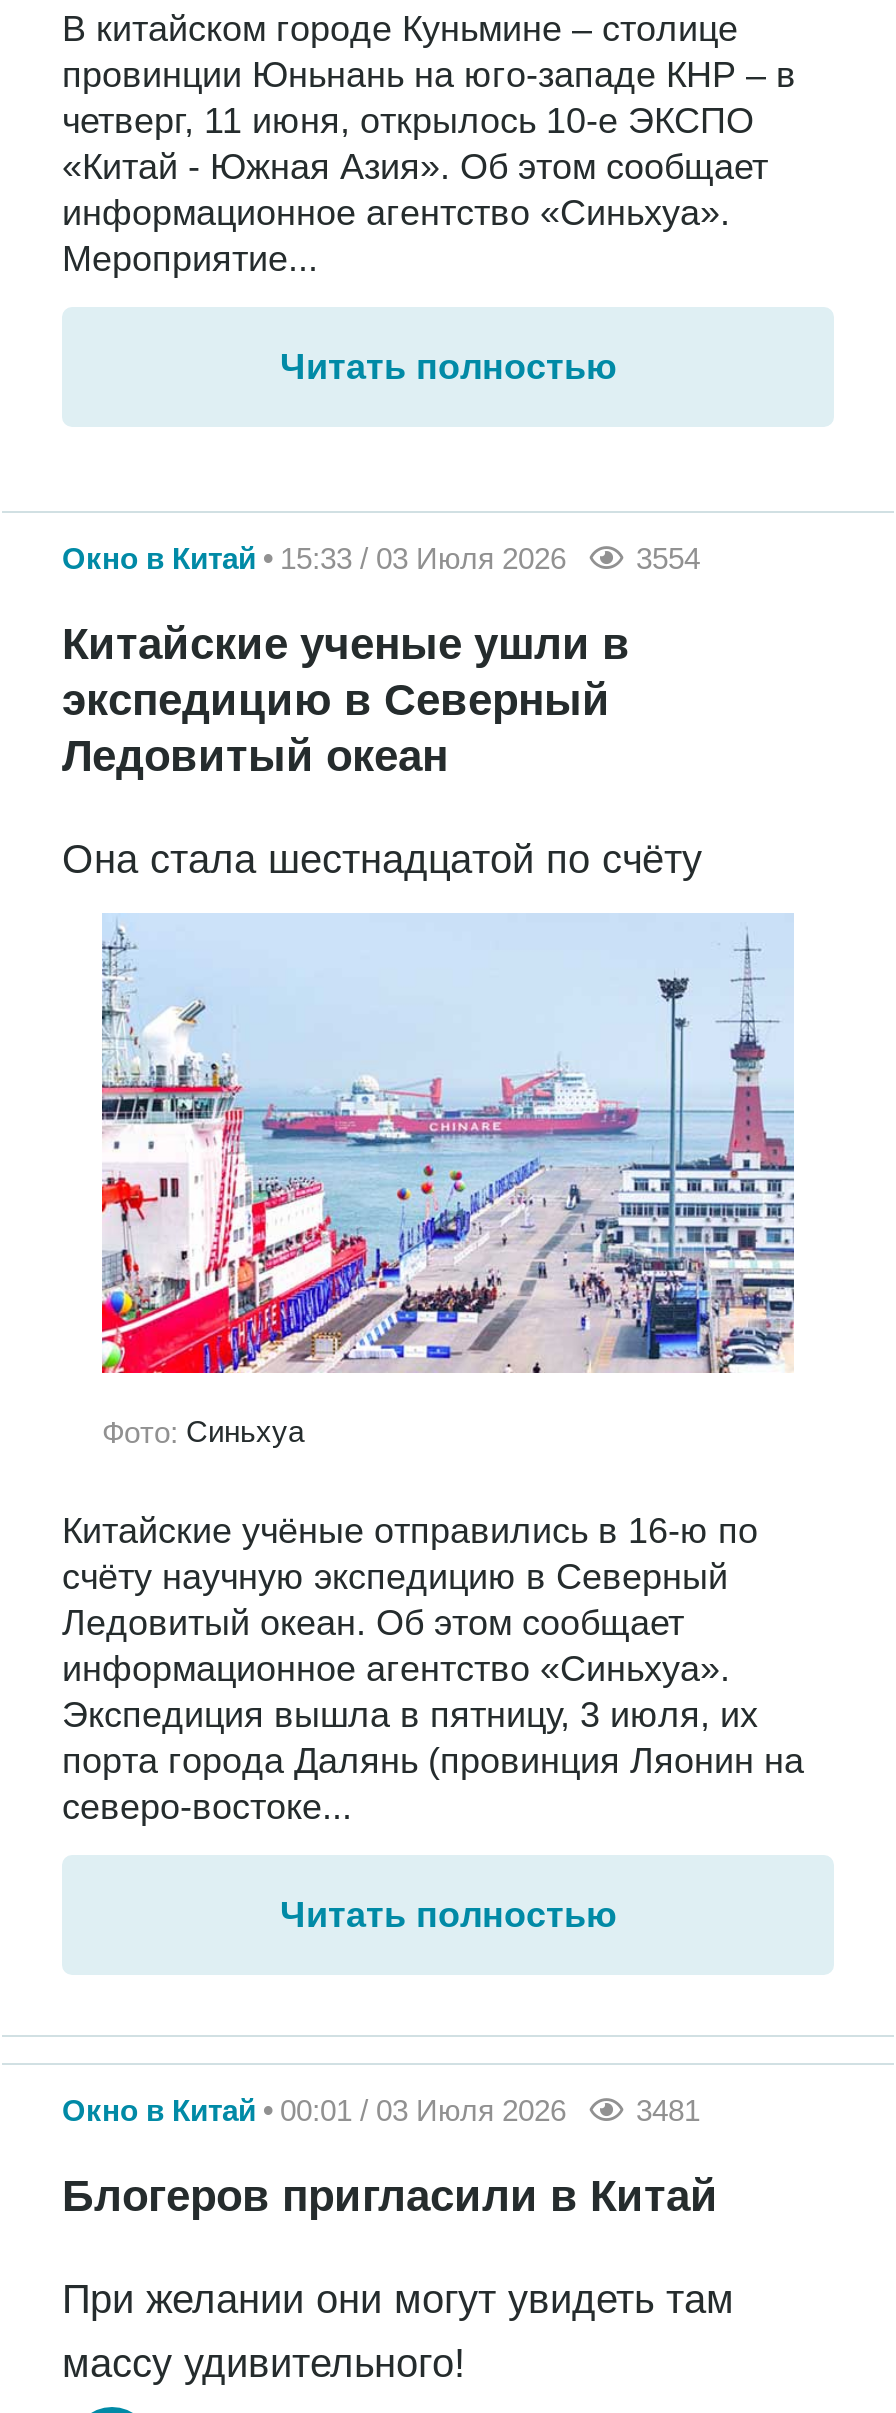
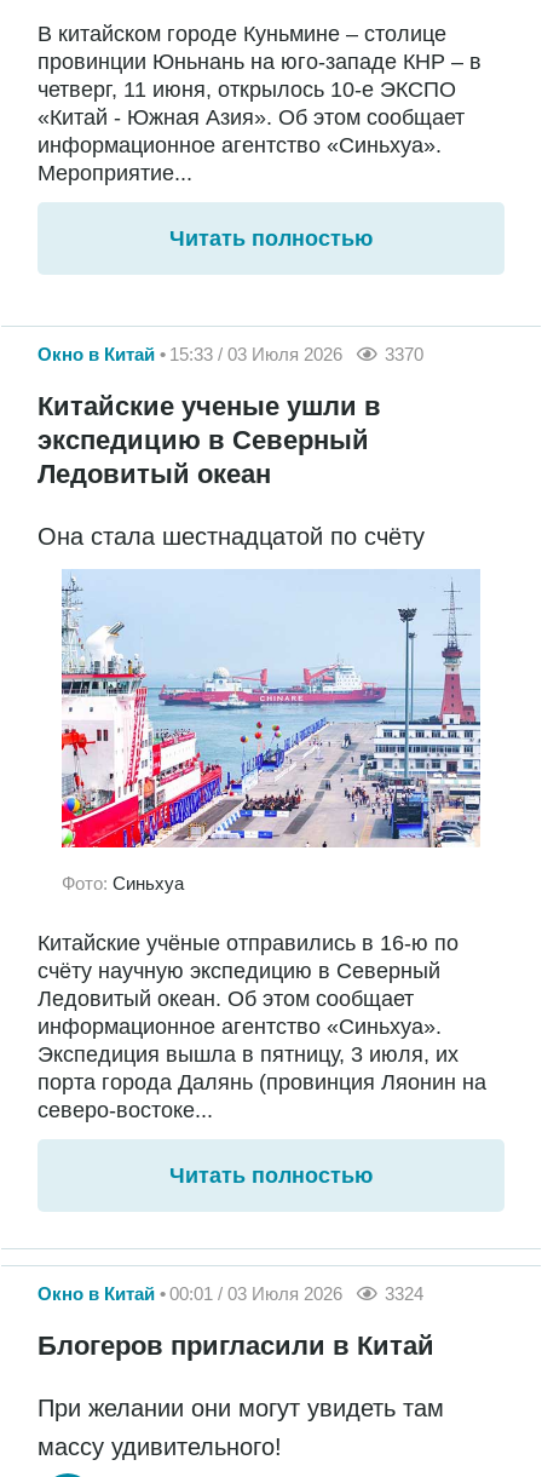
- 3554
+ 3370

- 3481
+ 3324
